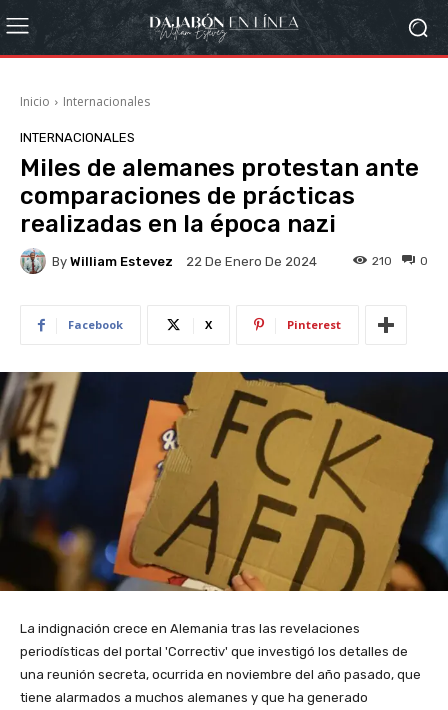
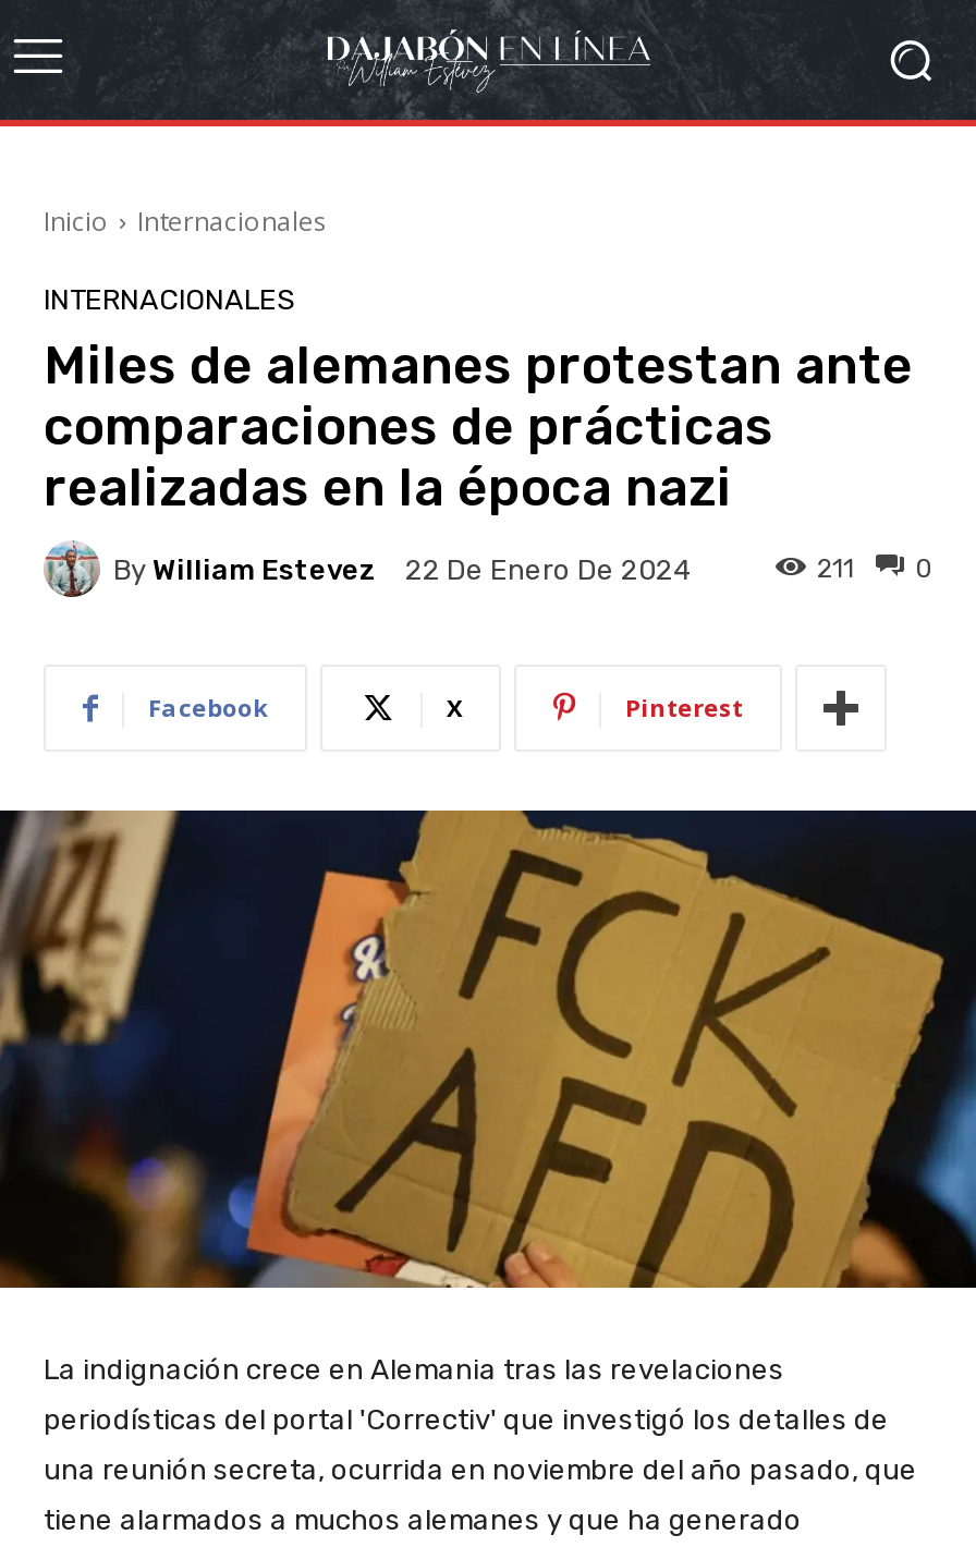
- 210
+ 211
